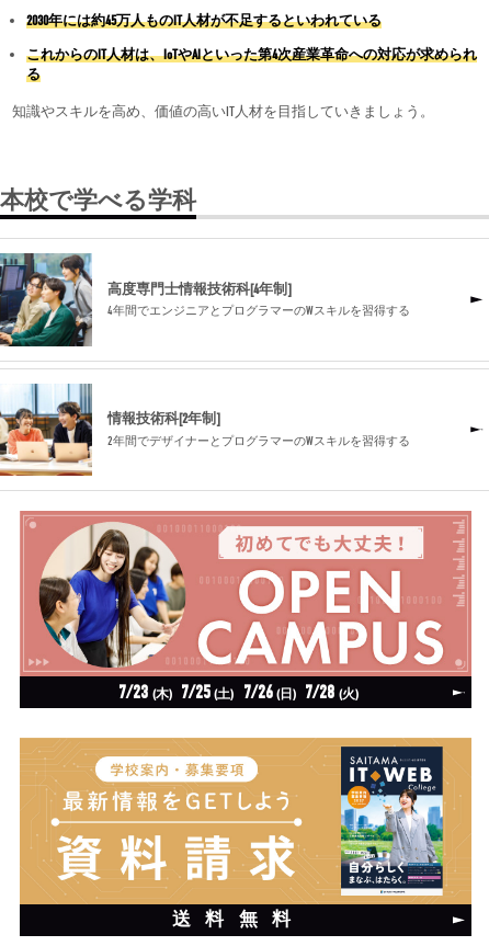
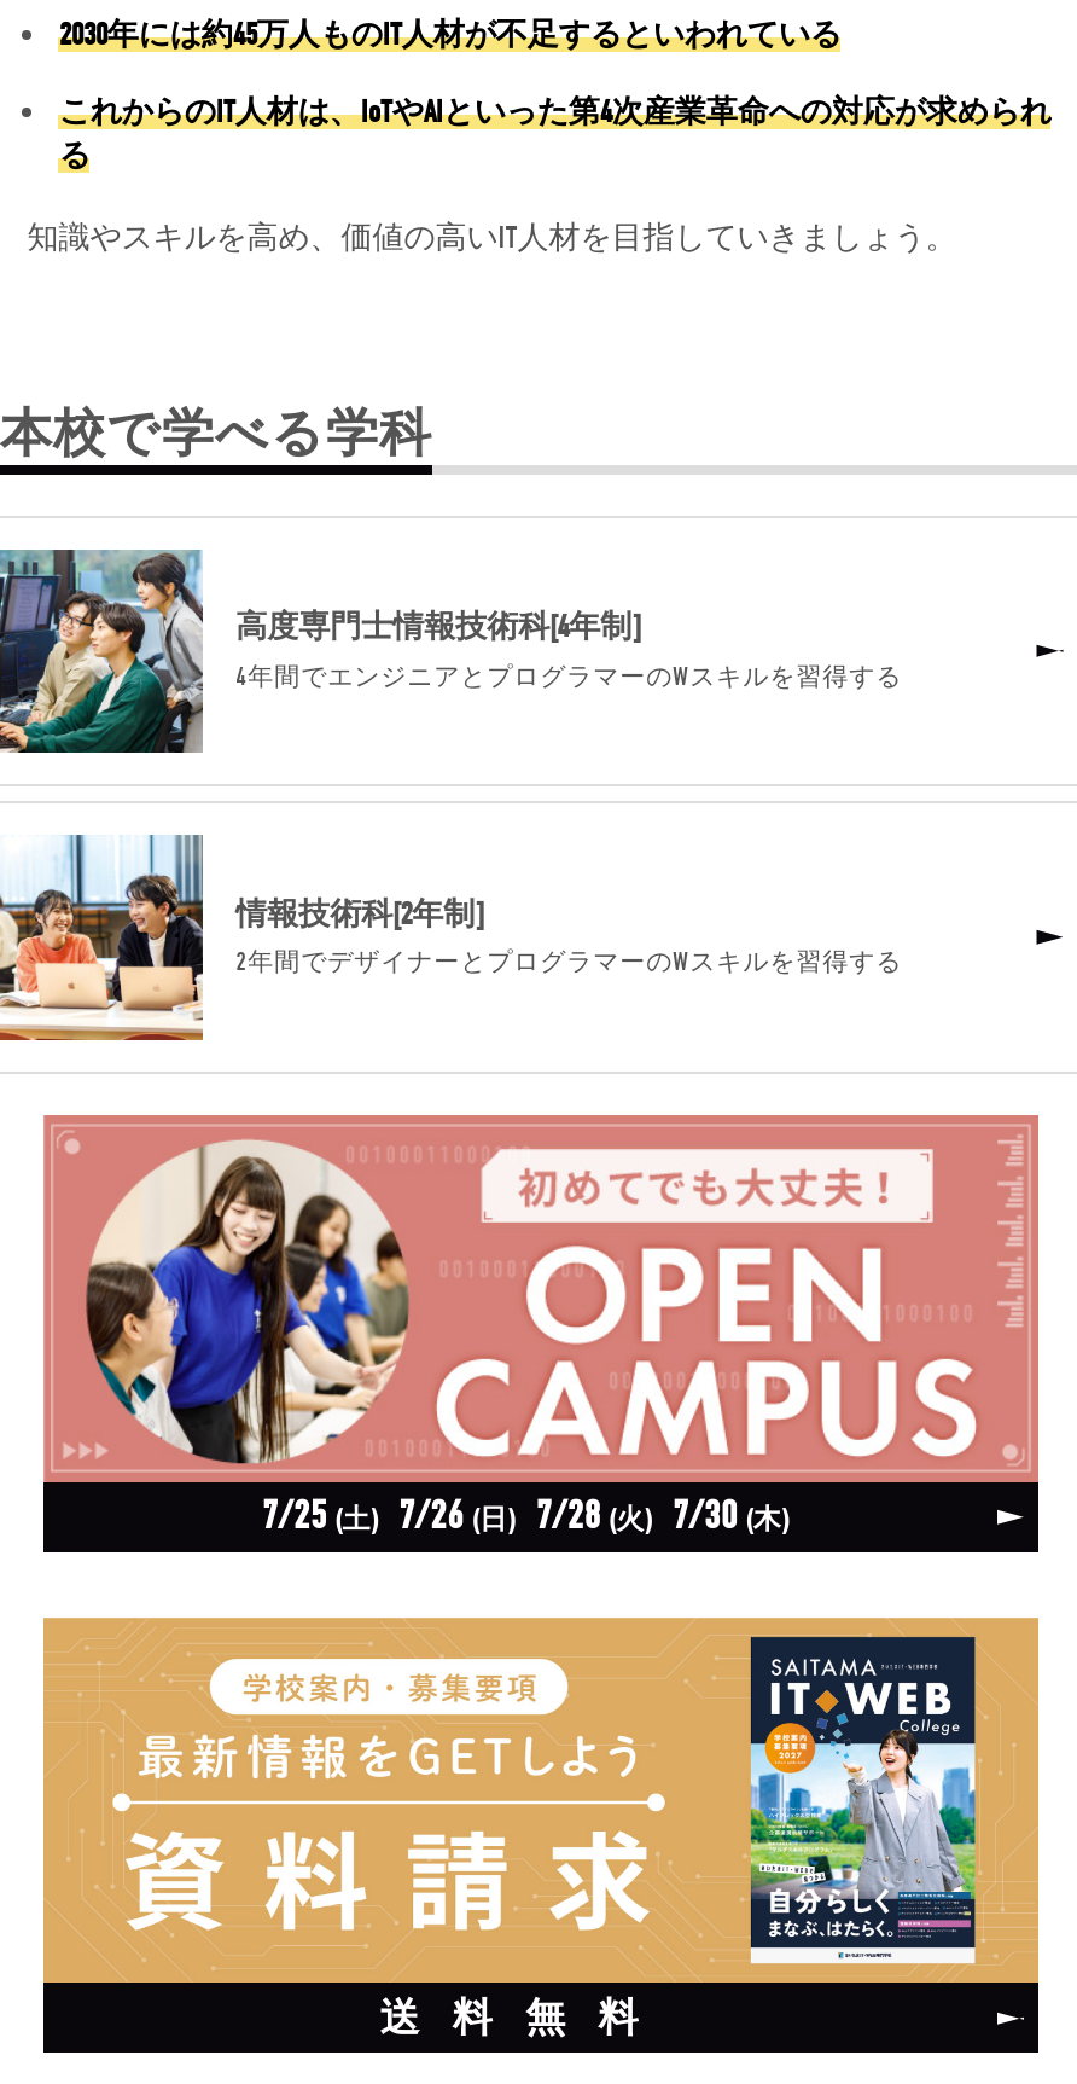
- 7/23 (木) 7/25 (土) 7/26 (日) 7/28 (火)
+ 7/25 (土) 7/26 (日) 7/28 (火) 7/30 (木)
